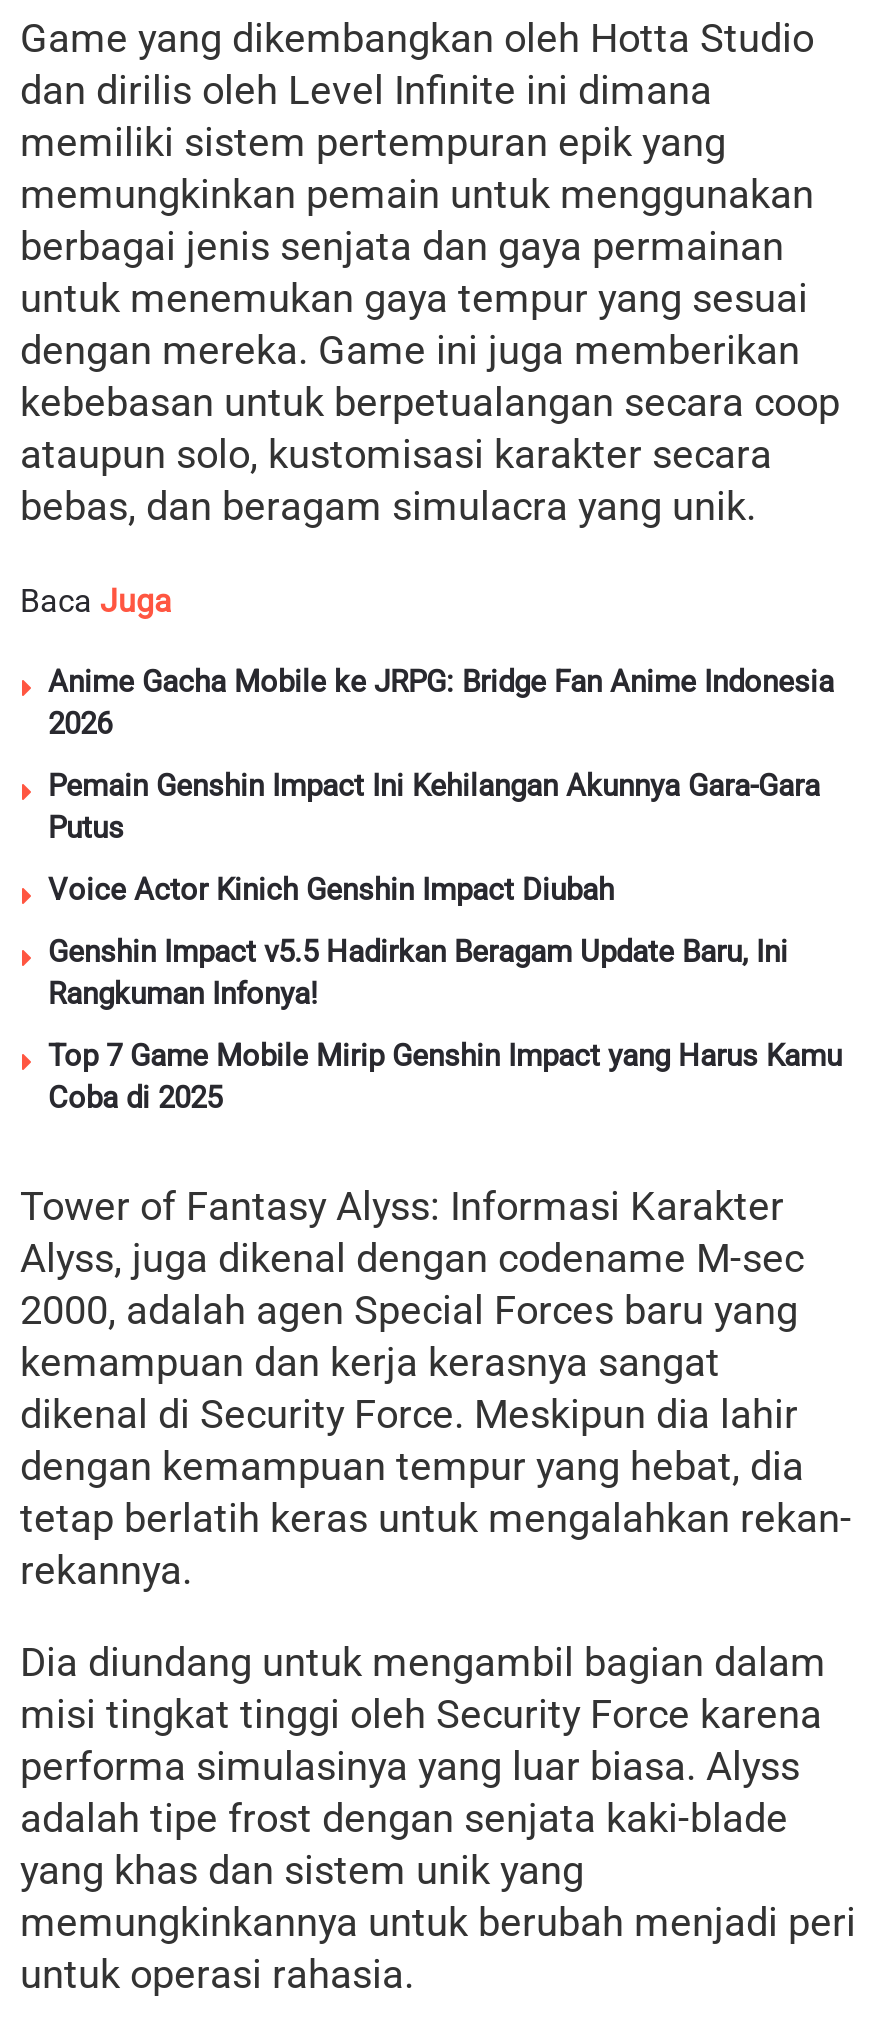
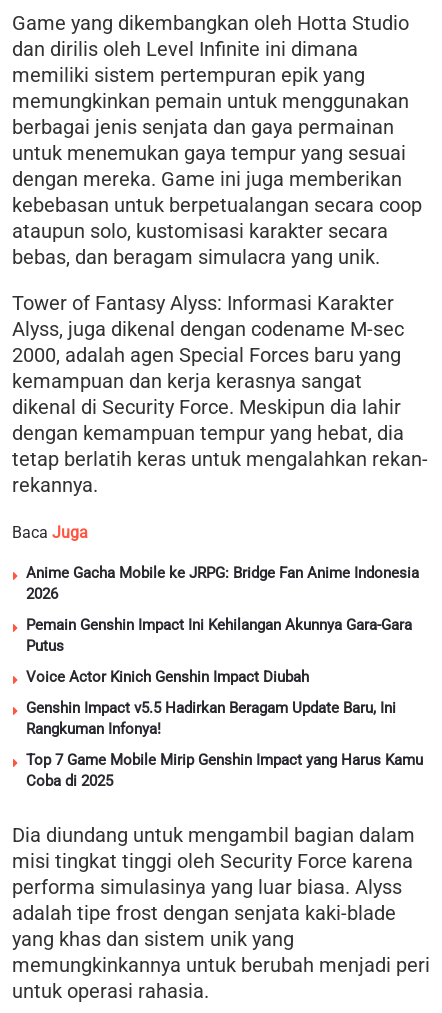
moved down: Baca Juga | Anime Gacha Mobile ke JRPG: Bridge Fan Anime Indonesia | 2026 | ... | Top 7 Game Mobile Mirip Genshin Impact yang Harus Kamu | Coba di 2025

moved up: Tower of Fantasy Alyss: Informasi Karakter | Alyss, juga dikenal dengan codename M-sec | 2000, adalah agen Special Forces baru yang | kemampuan dan kerja kerasnya sangat | dikenal di Security Force. Meskipun dia lahir | dengan kemampuan tempur yang hebat, dia | tetap berlatih keras untuk mengalahkan rekan- | rekannya.
